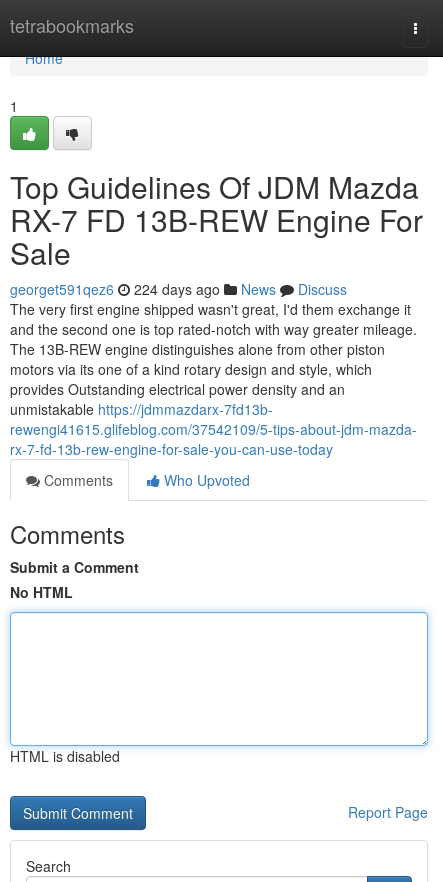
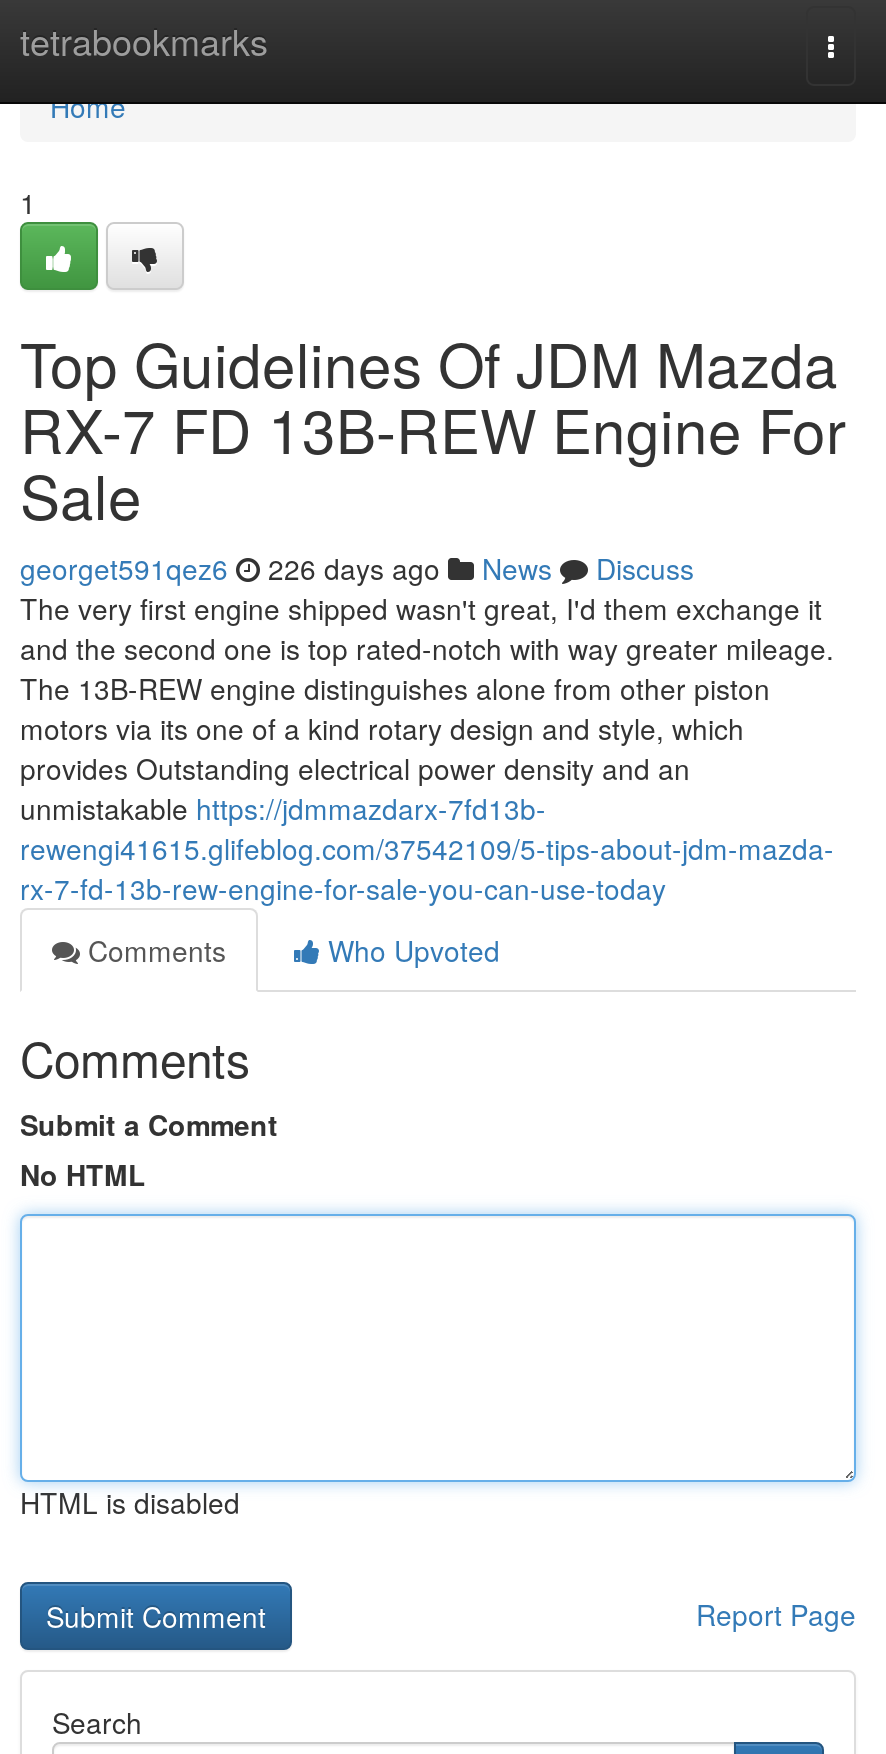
- georget591qez6 224 days ago News Discuss
+ georget591qez6 226 days ago News Discuss
